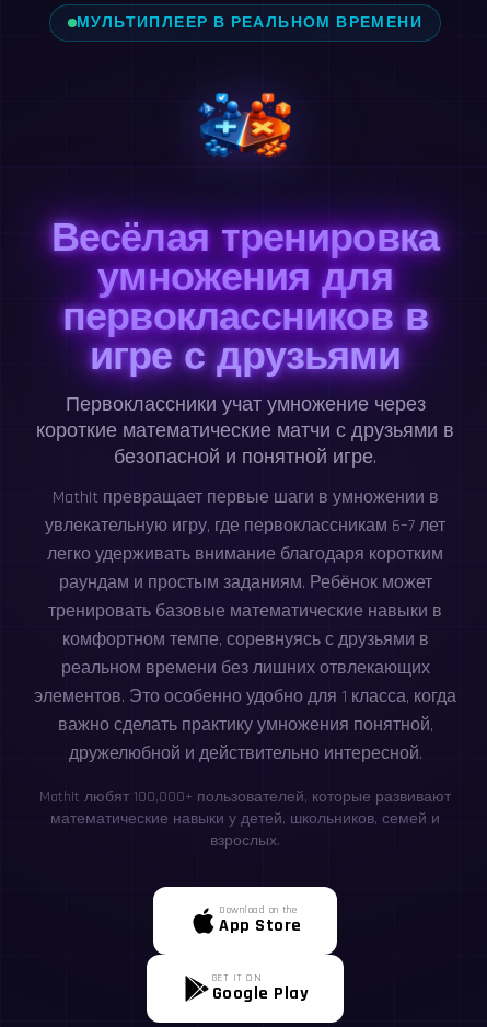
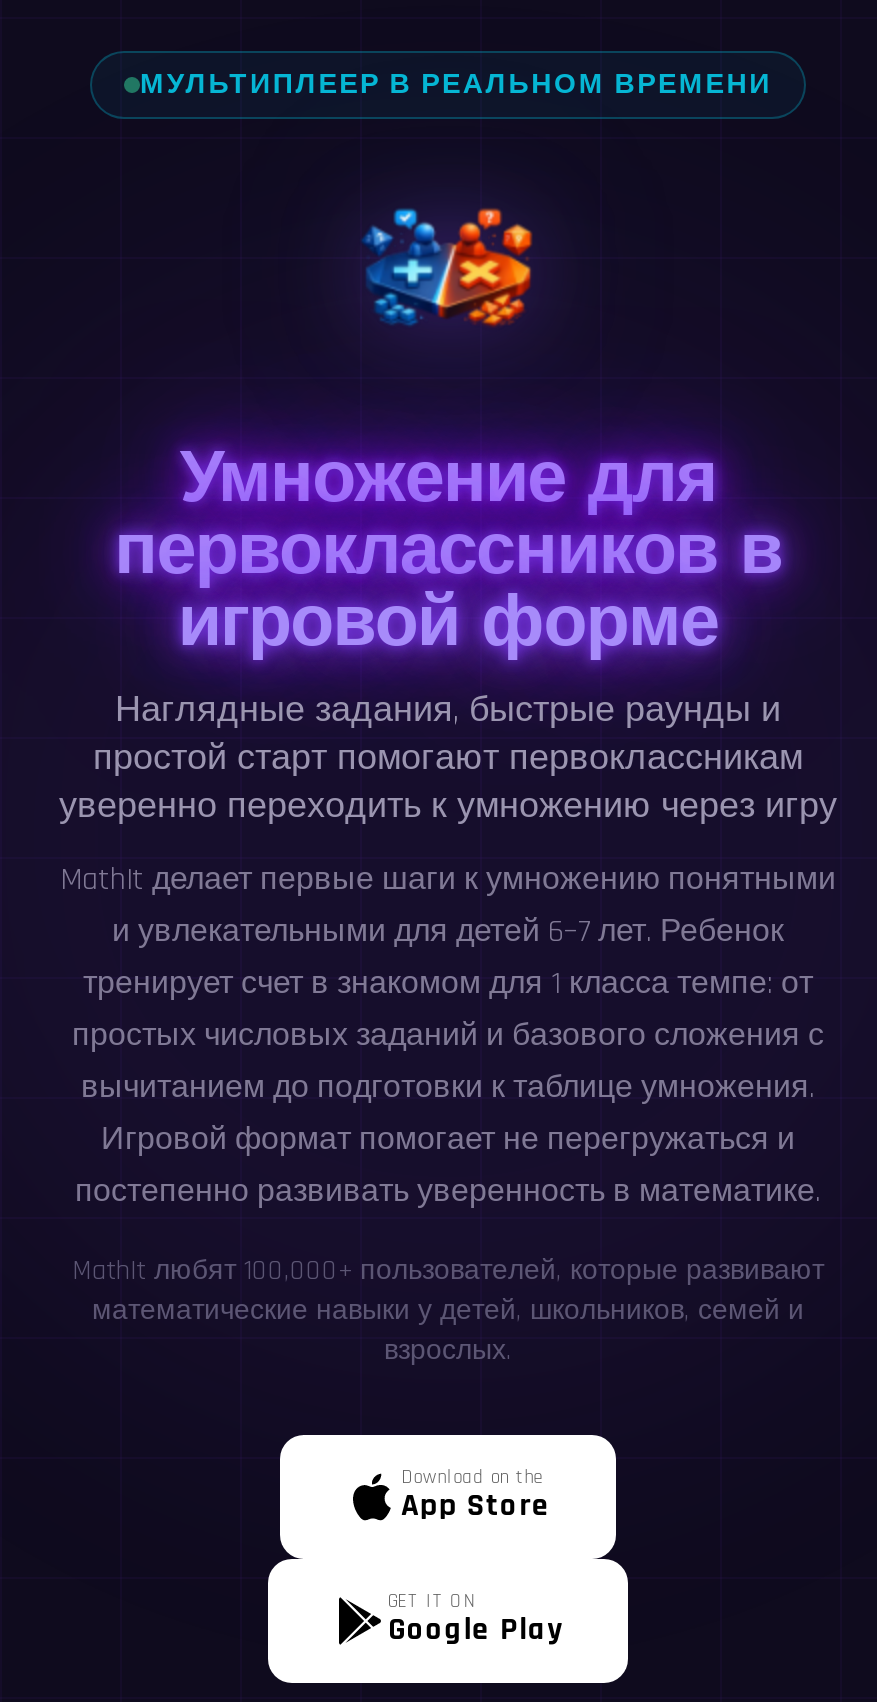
- Весёлая тренировка
- умножения для
+ Умножение для

- игре с друзьями
- Первоклассники учат умножение через
- короткие математические матчи с друзьями в
- безопасной и понятной игре.
+ игровой форме
+ Наглядные задания, быстрые раунды и
+ простой старт помогают первоклассникам
+ уверенно переходить к умножению через игру

- MathIt превращает первые шаги в умножении в
- увлекательную игру, где первоклассникам 6–7 лет
- легко удерживать внимание благодаря коротким
- раундам и простым заданиям. Ребёнок может
- тренировать базовые математические навыки в
- комфортном темпе, соревнуясь с друзьями в
- реальном времени без лишних отвлекающих
- элементов. Это особенно удобно для 1 класса, когда
- важно сделать практику умножения понятной,
- дружелюбной и действительно интересной.
+ MathIt делает первые шаги к умножению понятными
+ и увлекательными для детей 6–7 лет. Ребенок
+ тренирует счет в знакомом для 1 класса темпе: от
+ простых числовых заданий и базового сложения с
+ вычитанием до подготовки к таблице умножения.
+ Игровой формат помогает не перегружаться и
+ постепенно развивать уверенность в математике.
